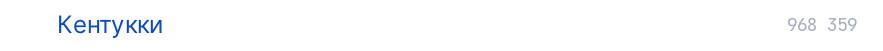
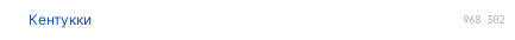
- 968 359
+ 968 302
